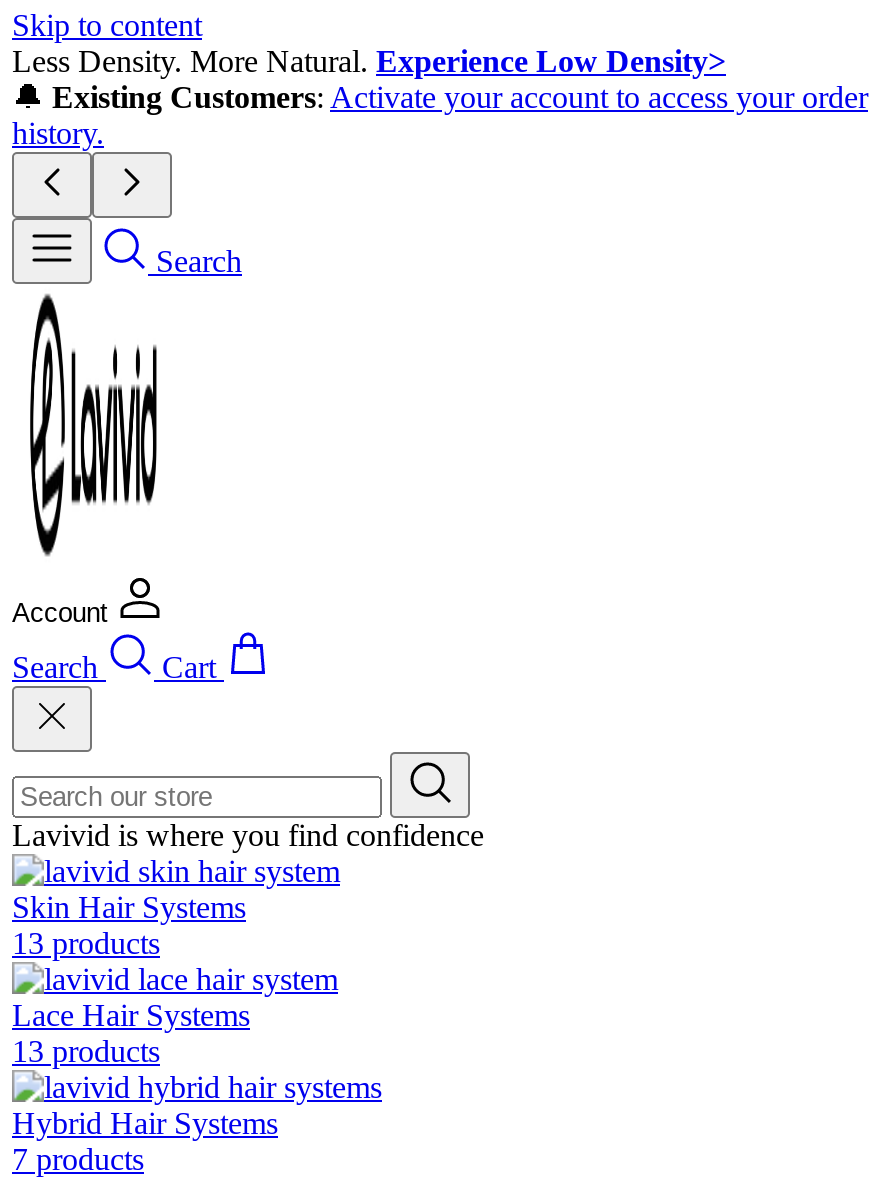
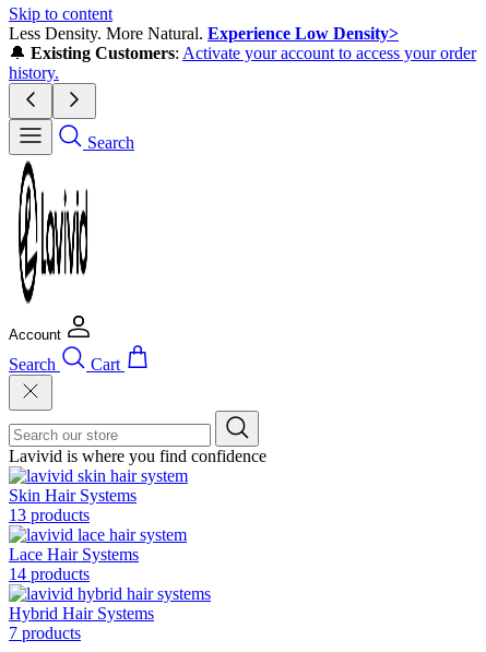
- 13 products
+ 14 products
